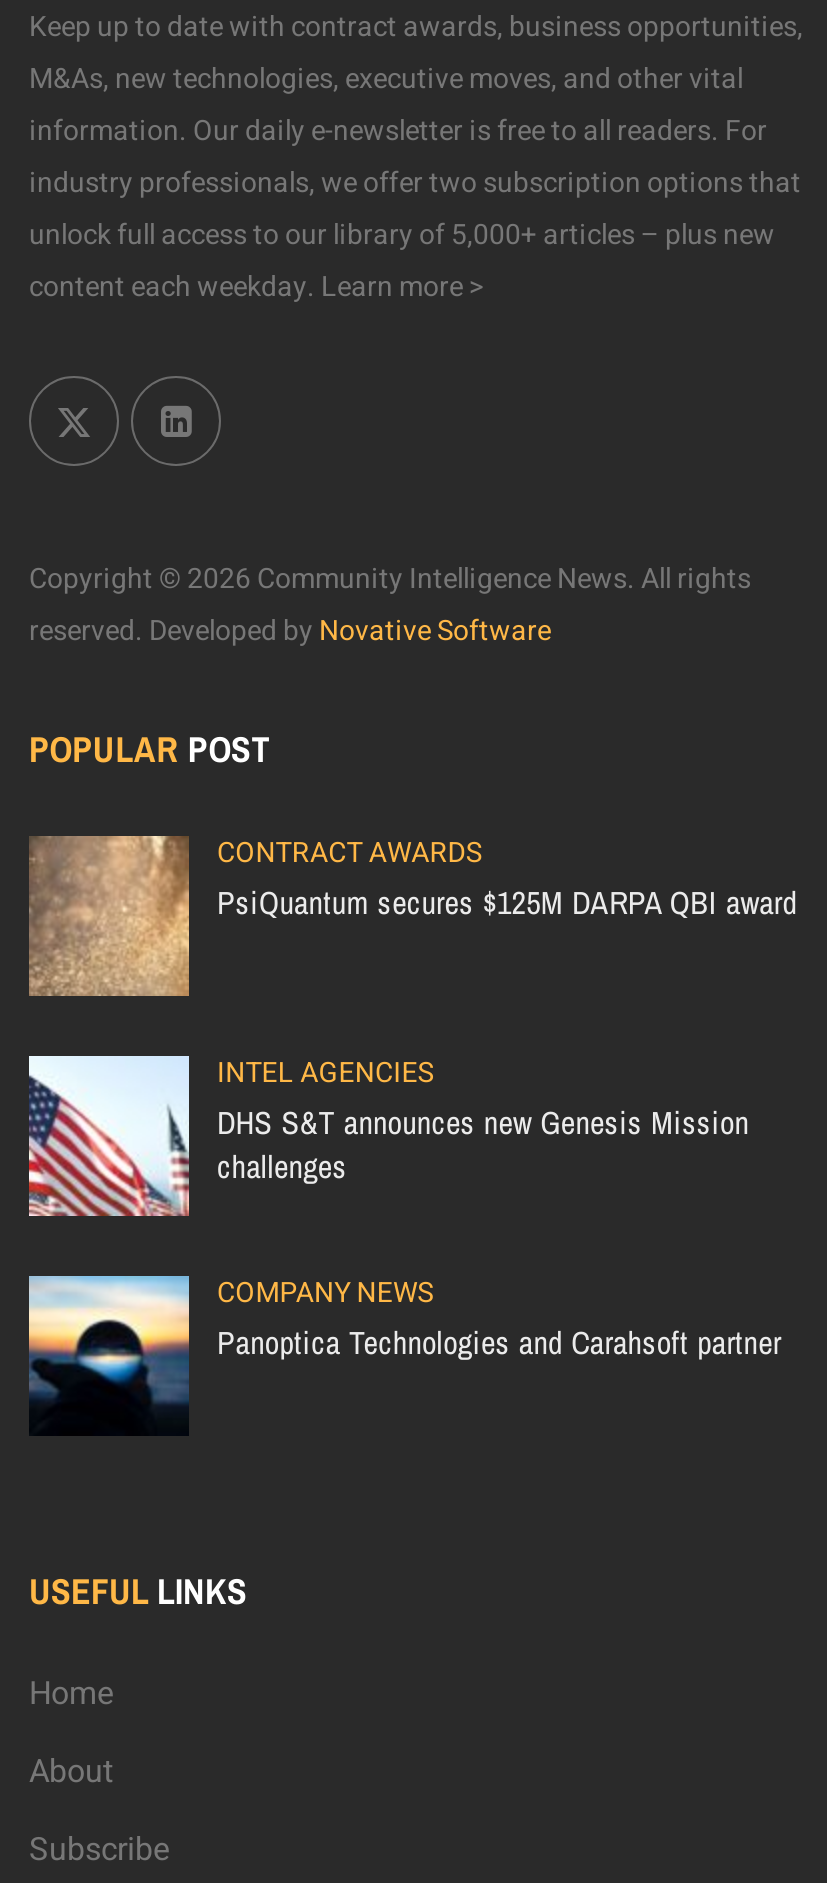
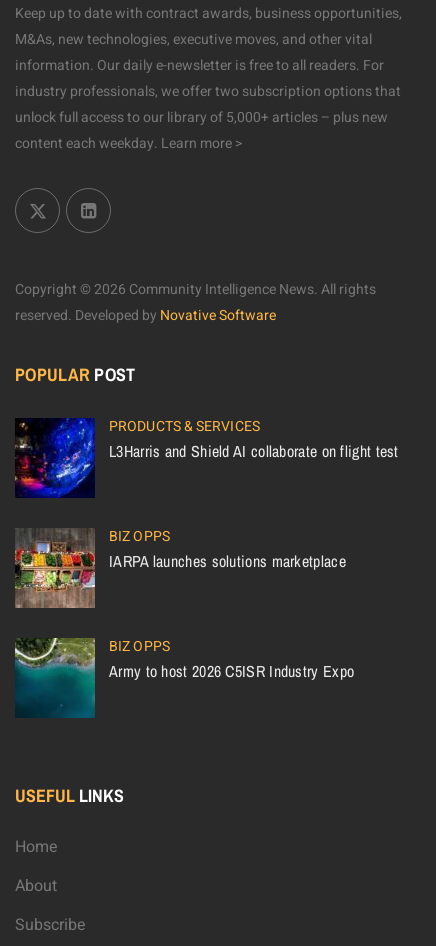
- [image]
- CONTRACT AWARDS
- PsiQuantum secures $125M DARPA QBI award
+ [image]
+ PRODUCTS & SERVICES
+ L3Harris and Shield AI collaborate on flight test

- [image]
- INTEL AGENCIES
- DHS S&T announces new Genesis Mission
- challenges
+ [image]
+ BIZ OPPS
+ IARPA launches solutions marketplace

- [image]
- COMPANY NEWS
- Panoptica Technologies and Carahsoft partner
+ [image]
+ BIZ OPPS
+ Army to host 2026 C5ISR Industry Expo
